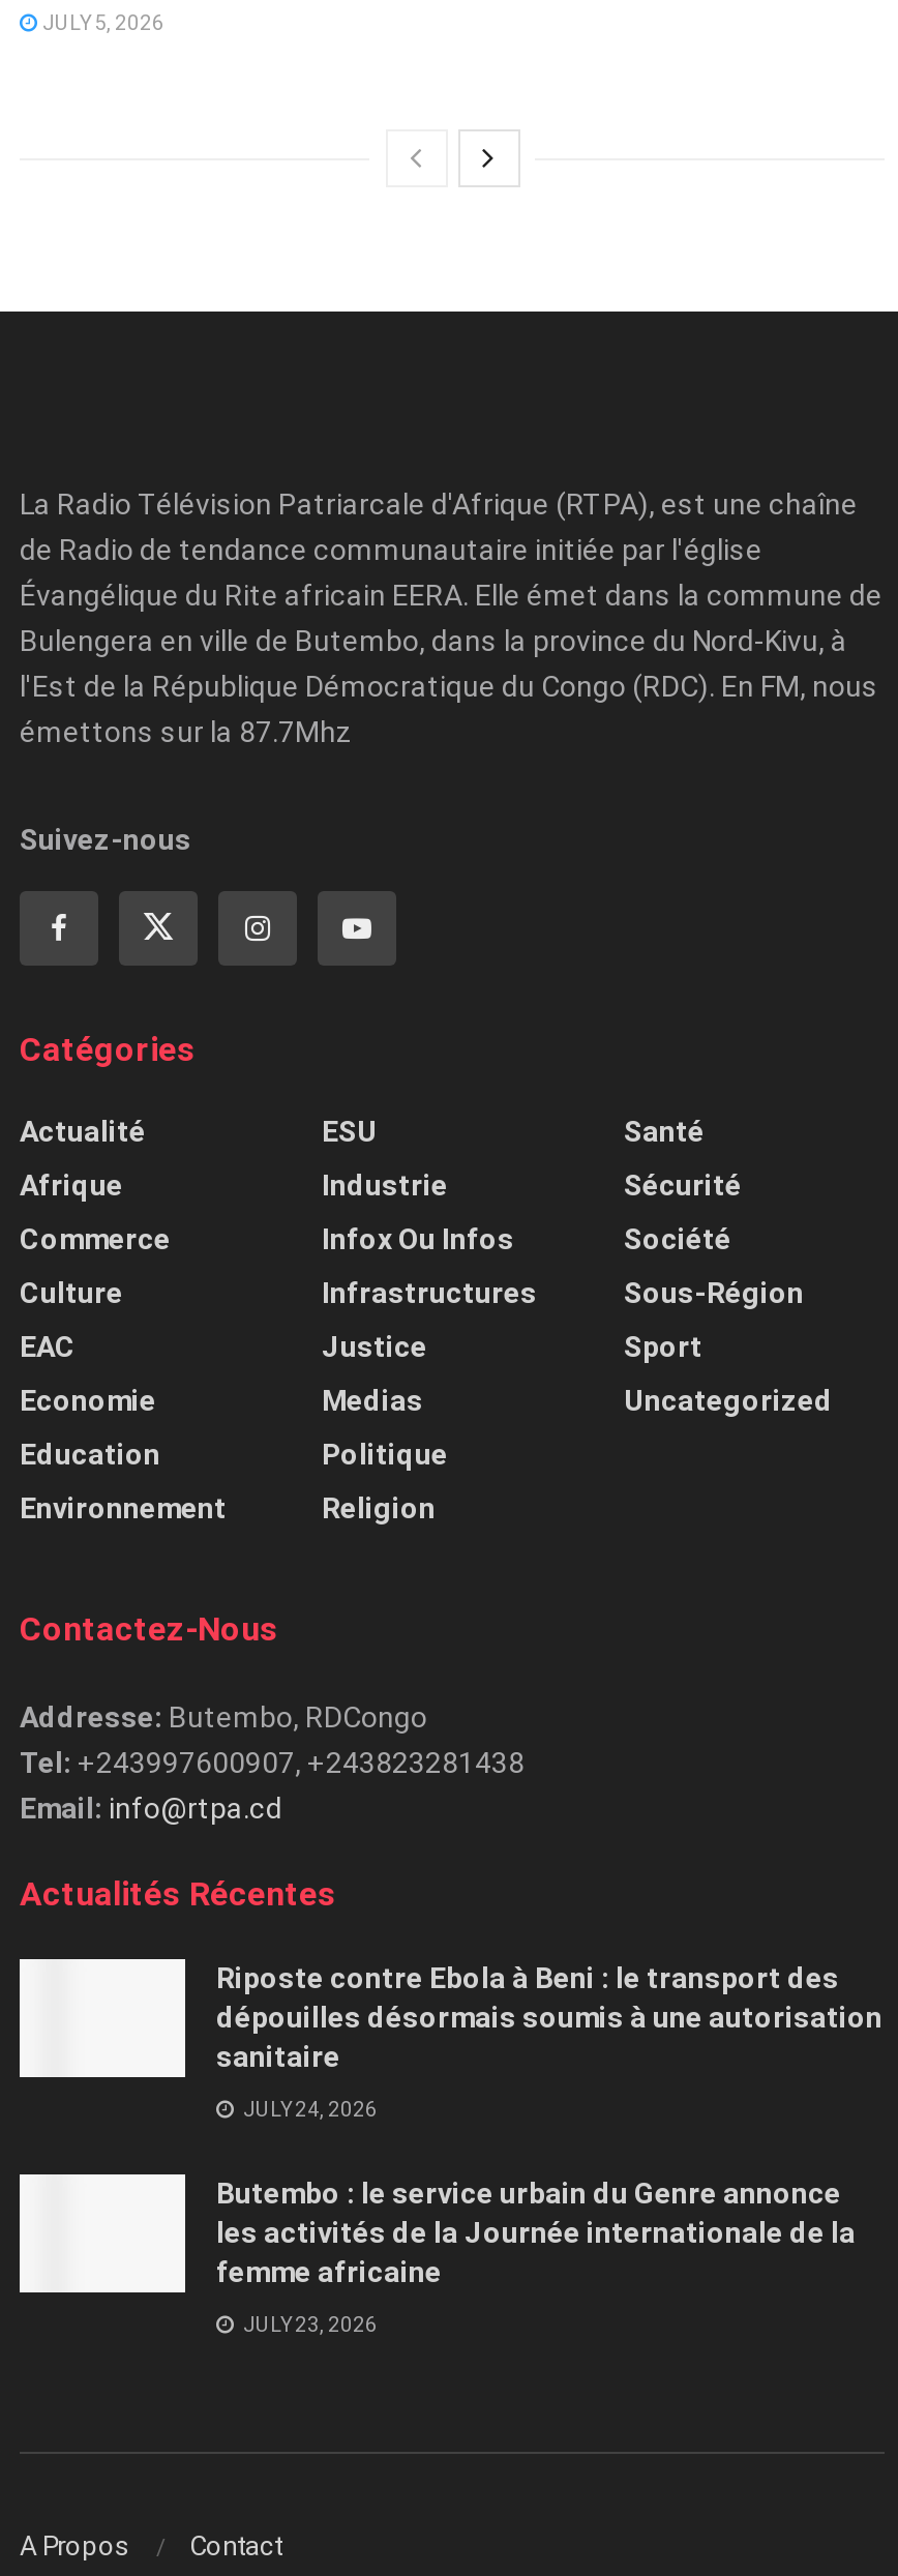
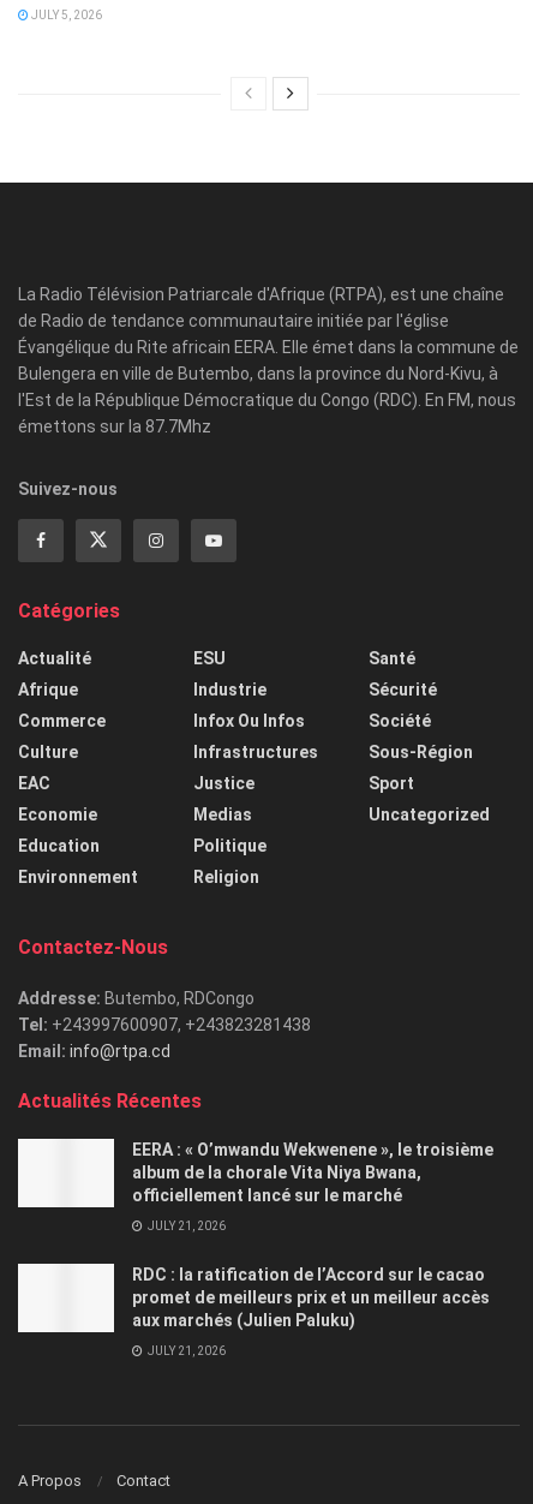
- Riposte contre Ebola à Beni : le transport des
- dépouilles désormais soumis à une autorisation
- sanitaire
+ EERA : « O’mwandu Wekwenene », le troisième
+ album de la chorale Vita Niya Bwana,
+ officiellement lancé sur le marché

- JULY 24, 2026
+ JULY 21, 2026

- Butembo : le service urbain du Genre annonce
- les activités de la Journée internationale de la
- femme africaine
+ RDC : la ratification de l’Accord sur le cacao
+ promet de meilleurs prix et un meilleur accès
+ aux marchés (Julien Paluku)

- JULY 23, 2026
+ JULY 21, 2026
